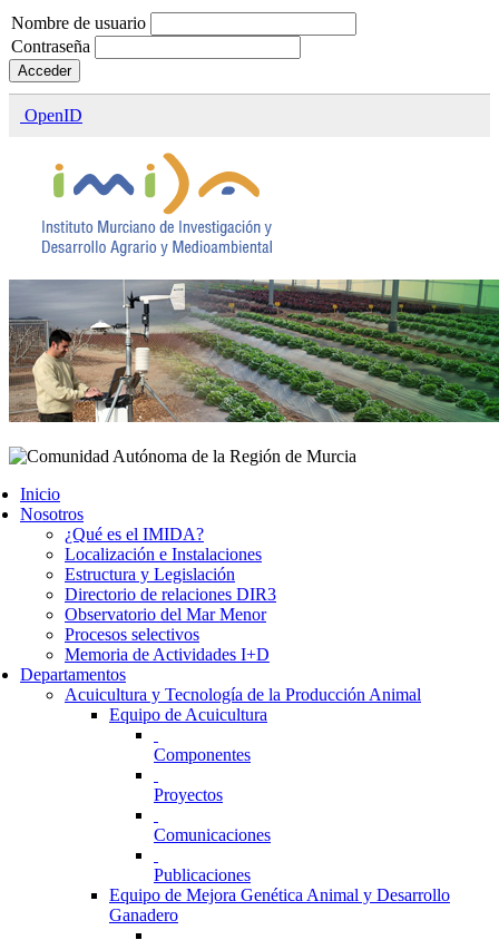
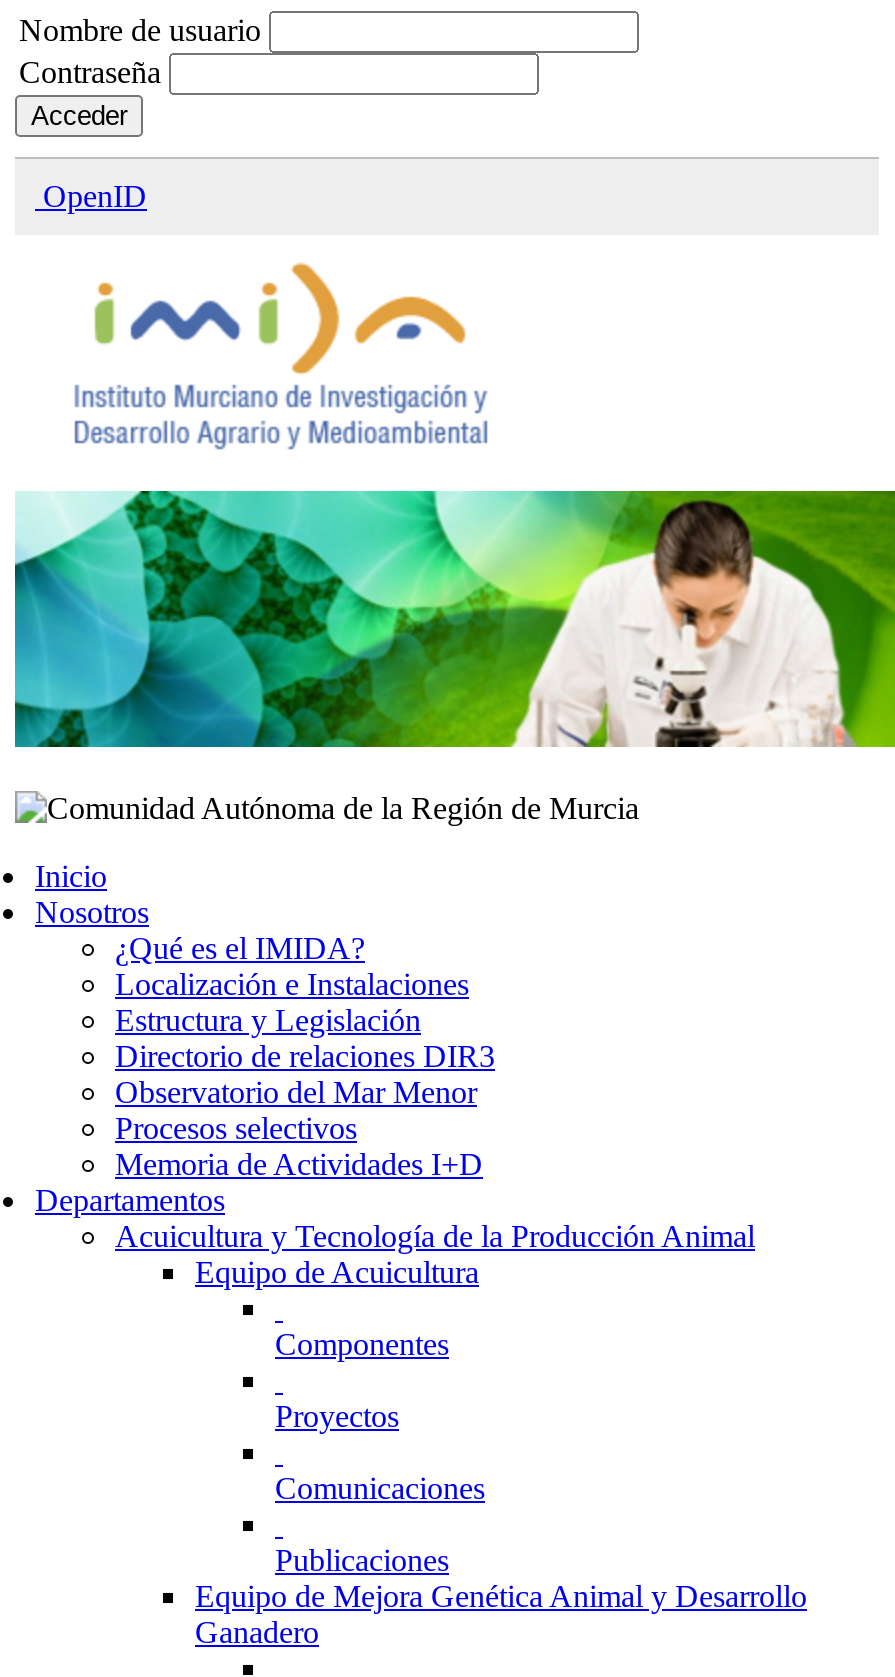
- [image]
+ [image]
